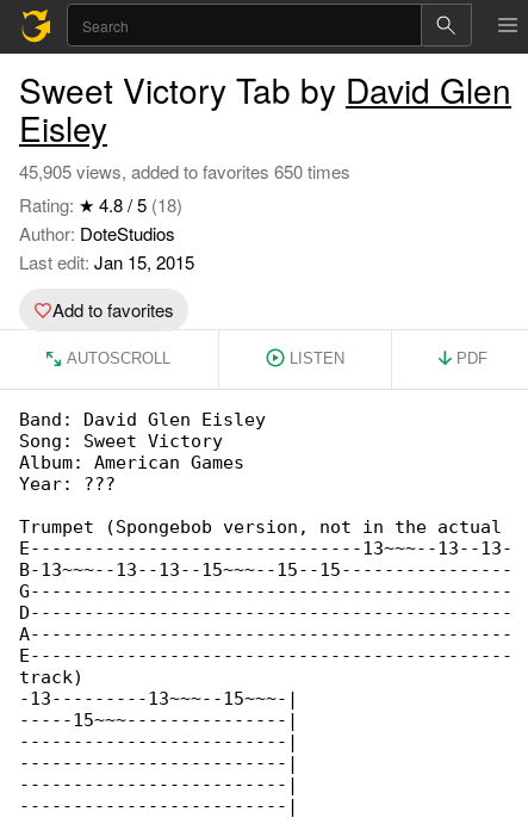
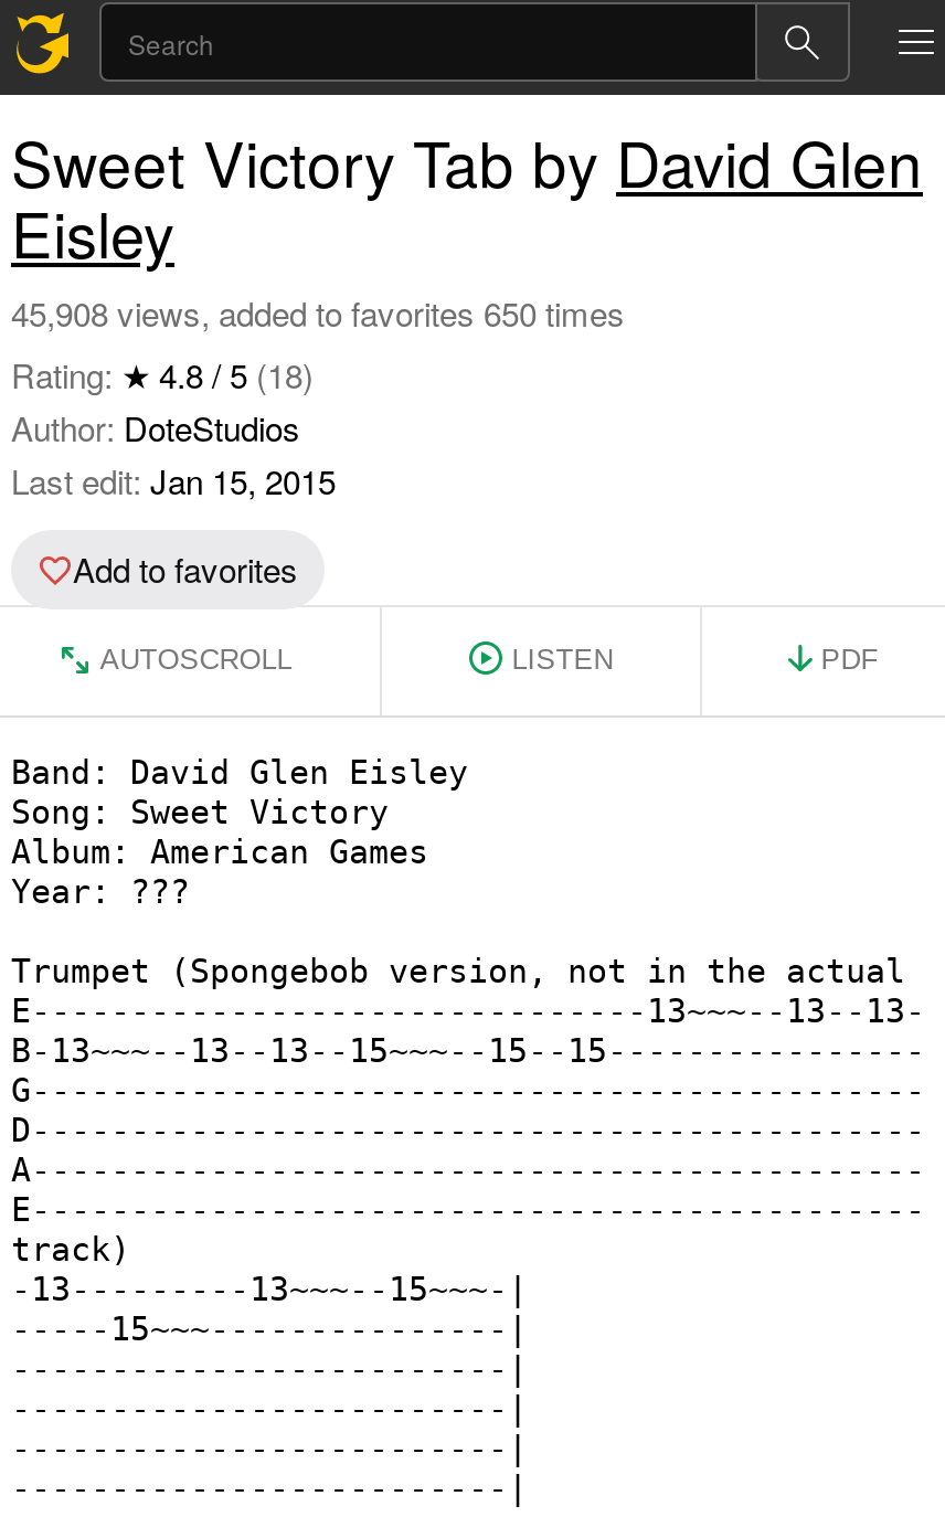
- 45,905 views, added to favorites 650 times
+ 45,908 views, added to favorites 650 times
